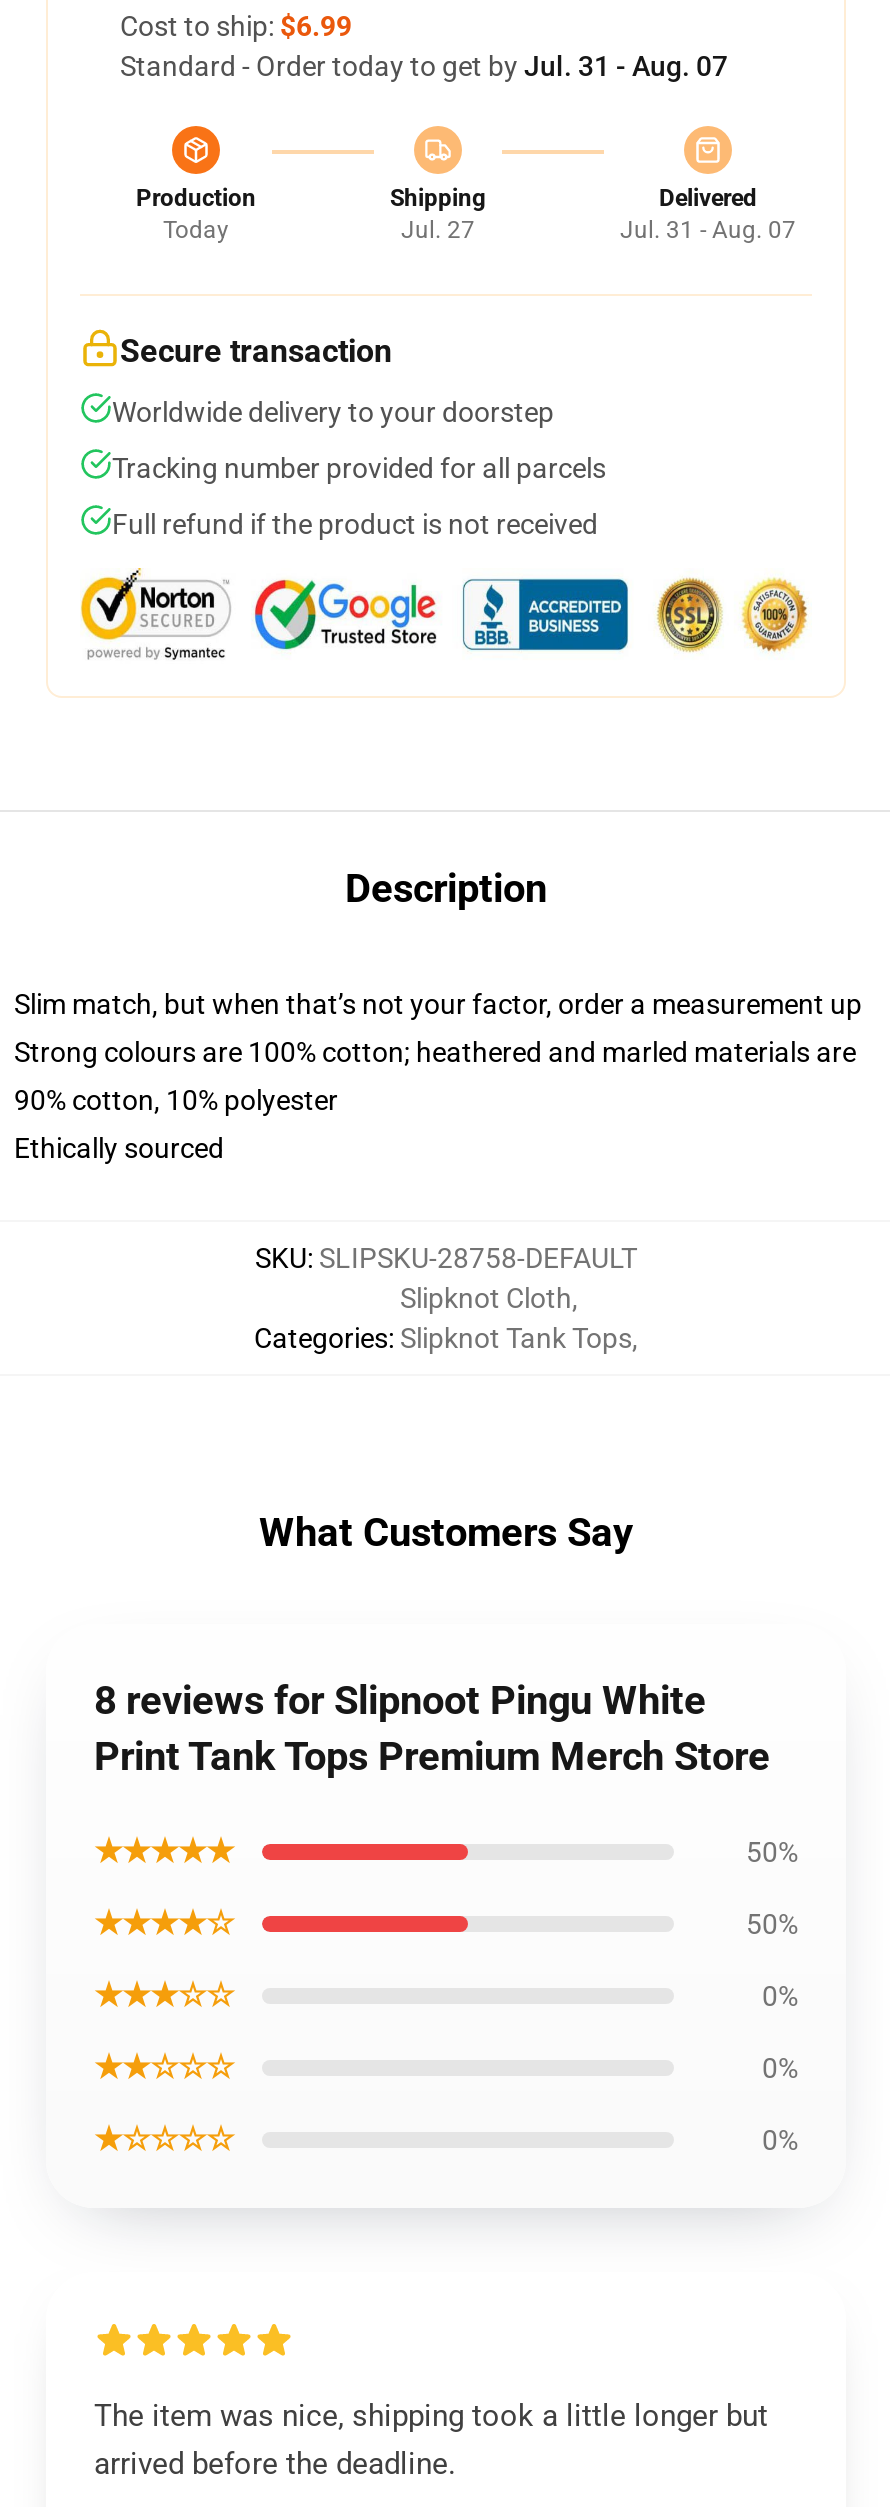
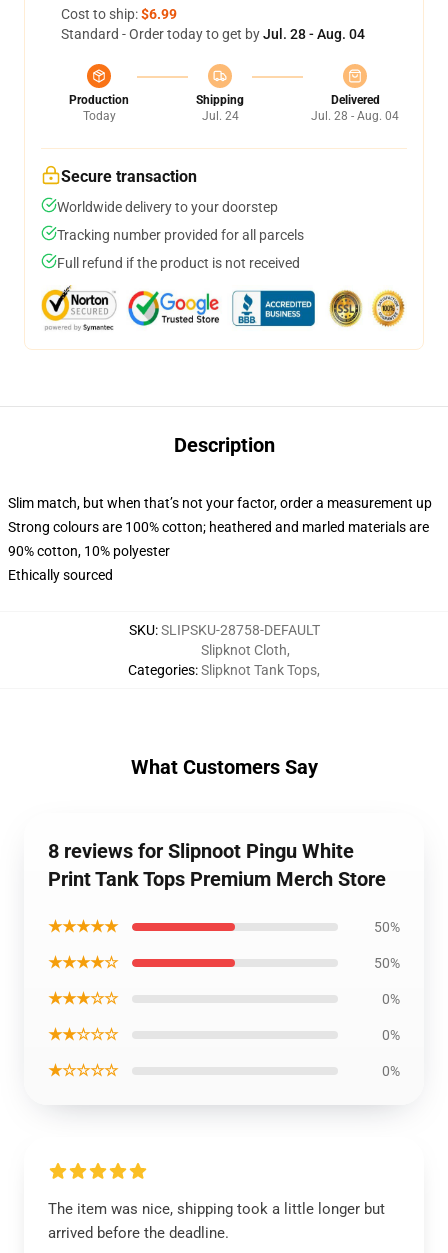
- Standard - Order today to get by Jul. 31 - Aug. 07
+ Standard - Order today to get by Jul. 28 - Aug. 04

- Jul. 27
+ Jul. 24

- Jul. 31 - Aug. 07
+ Jul. 28 - Aug. 04
